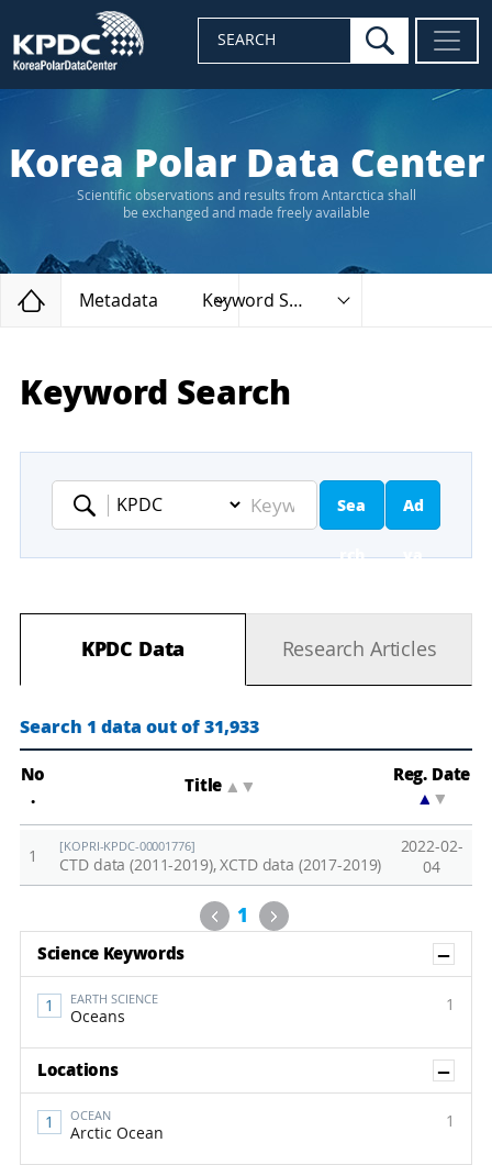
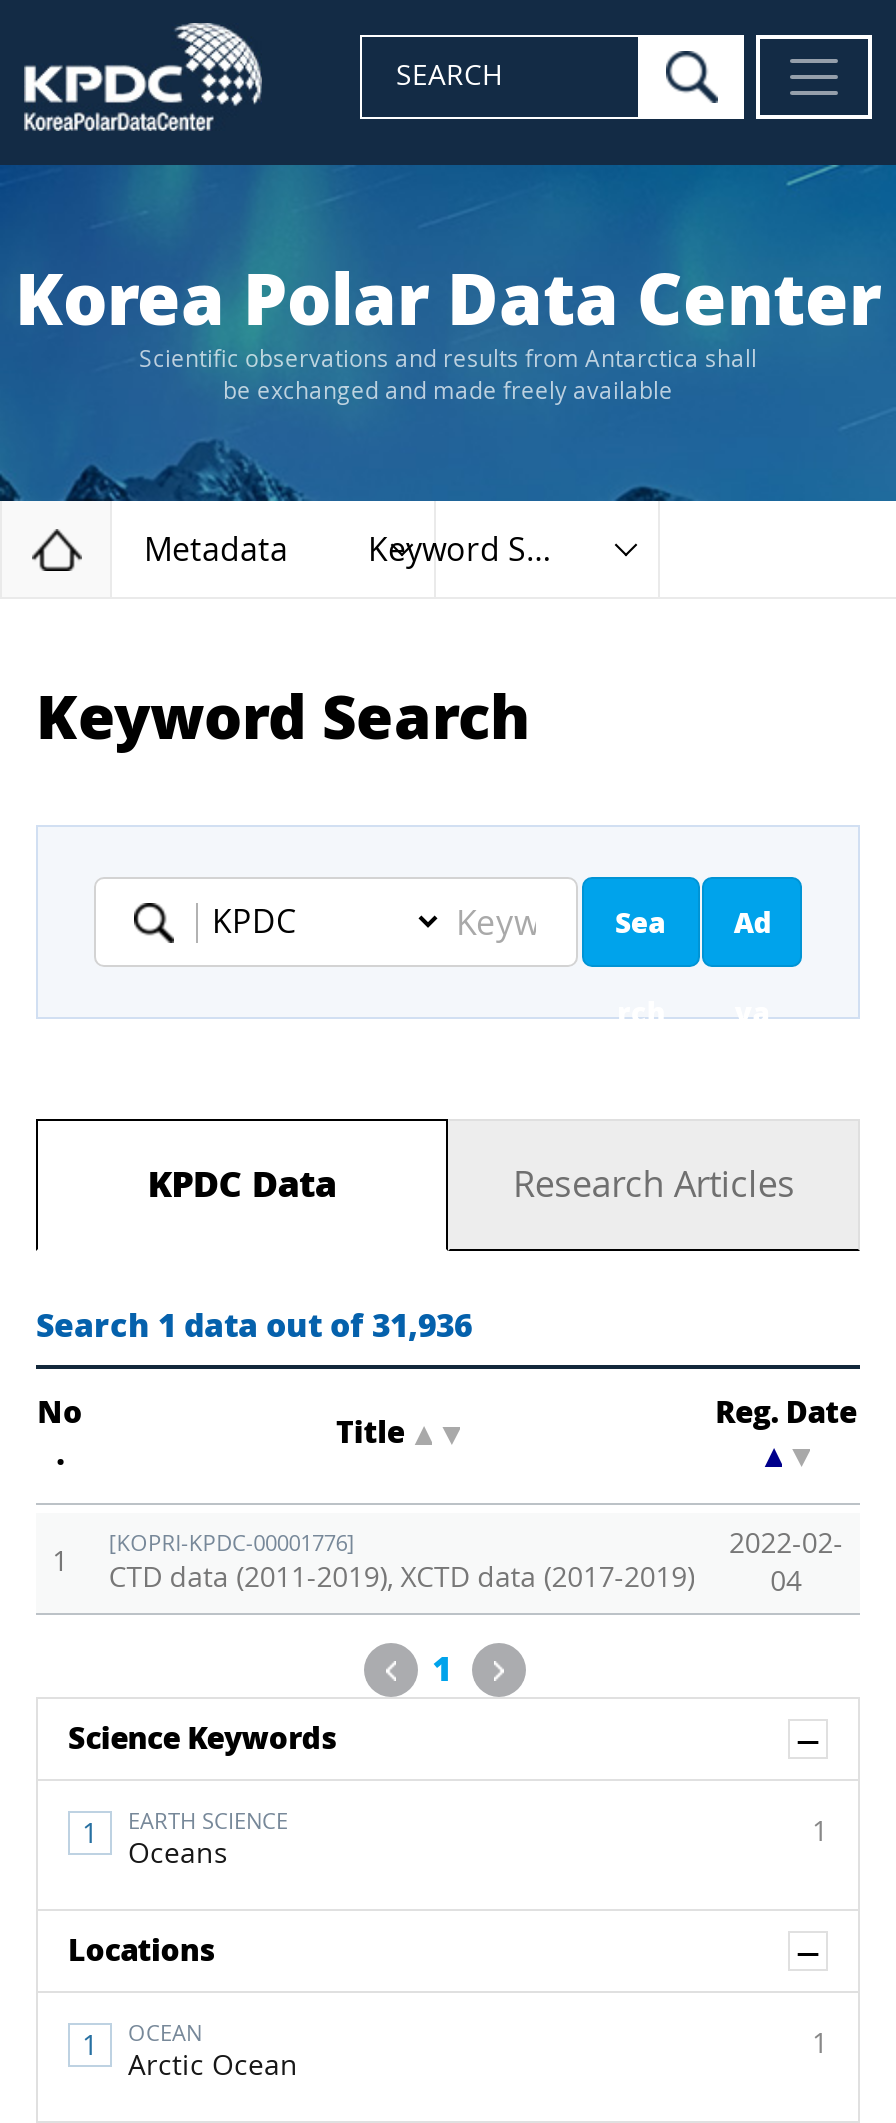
- Search 1 data out of 31,933
+ Search 1 data out of 31,936
